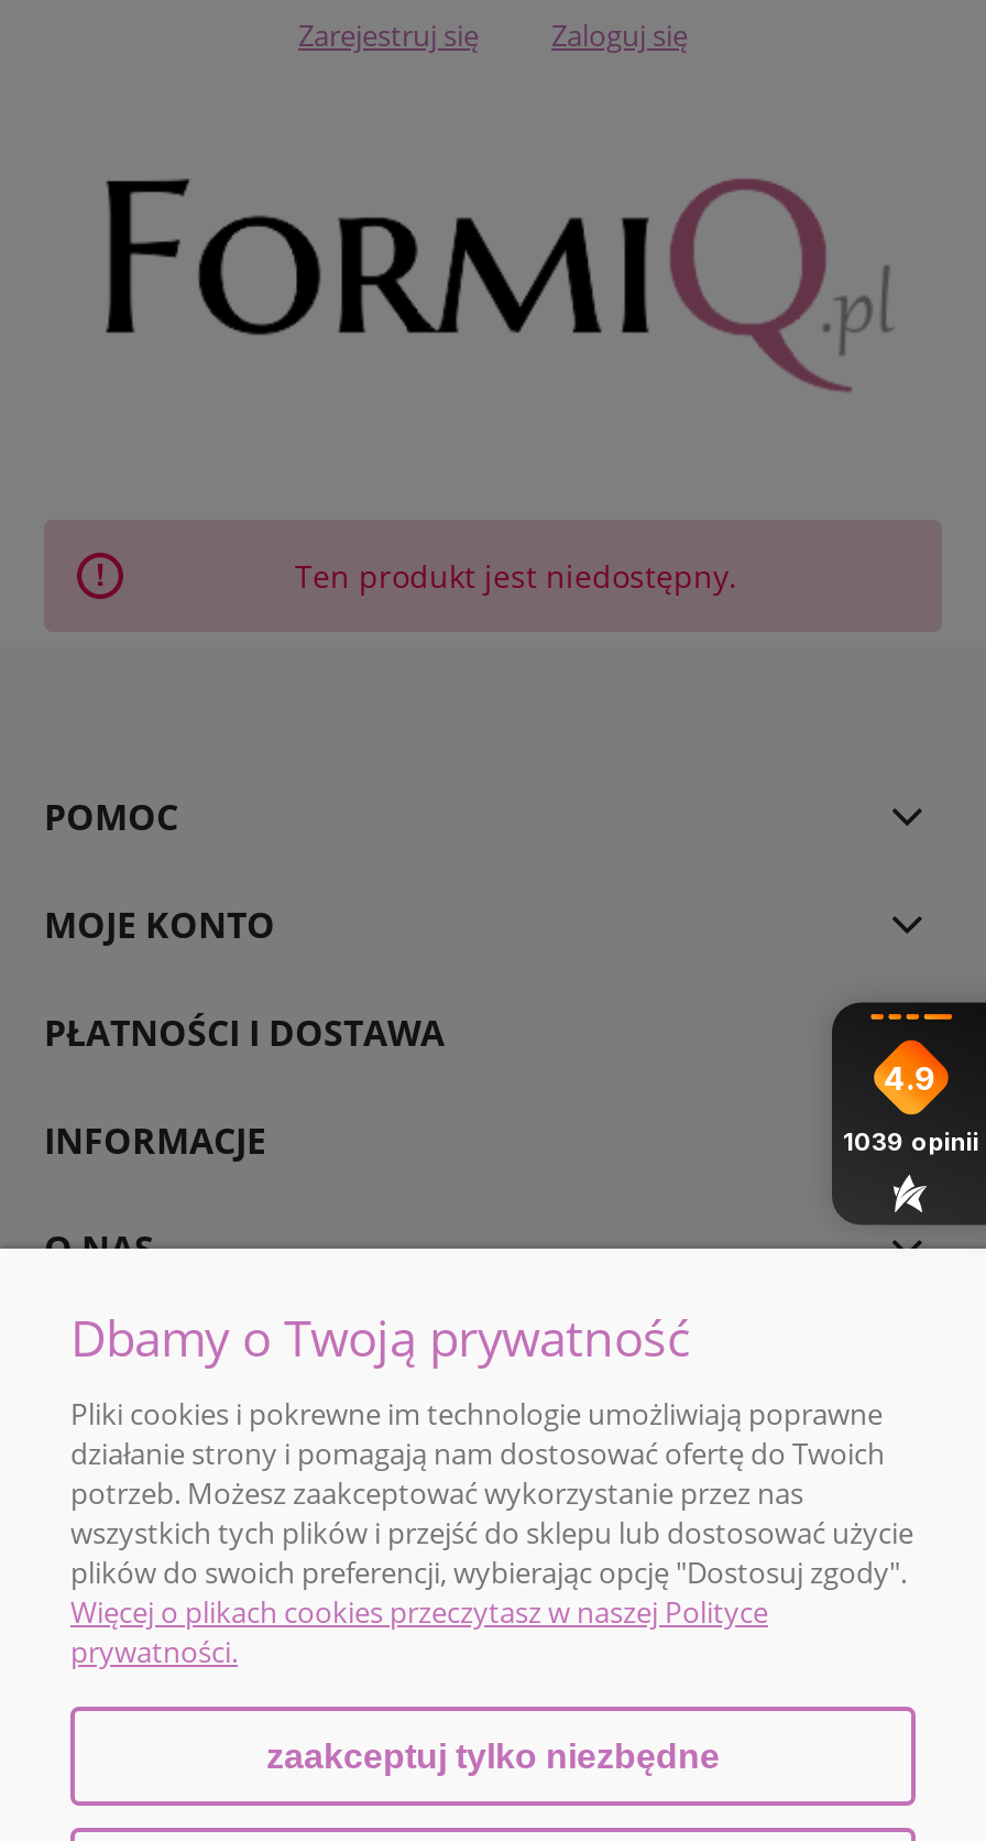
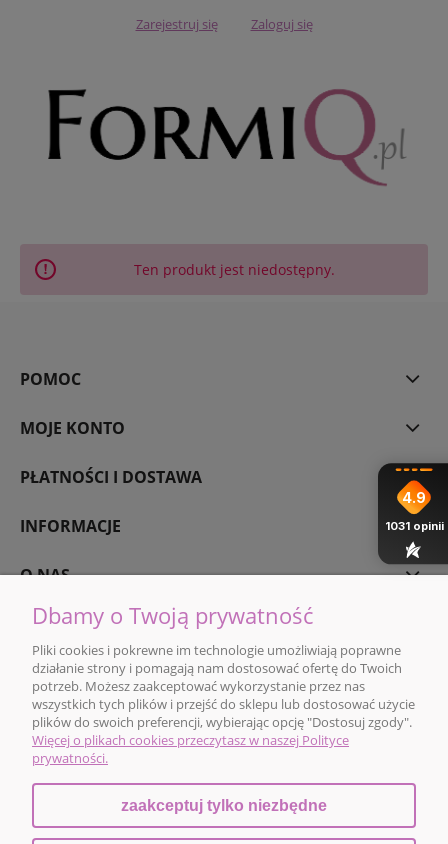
- 1039 opinii
+ 1031 opinii
